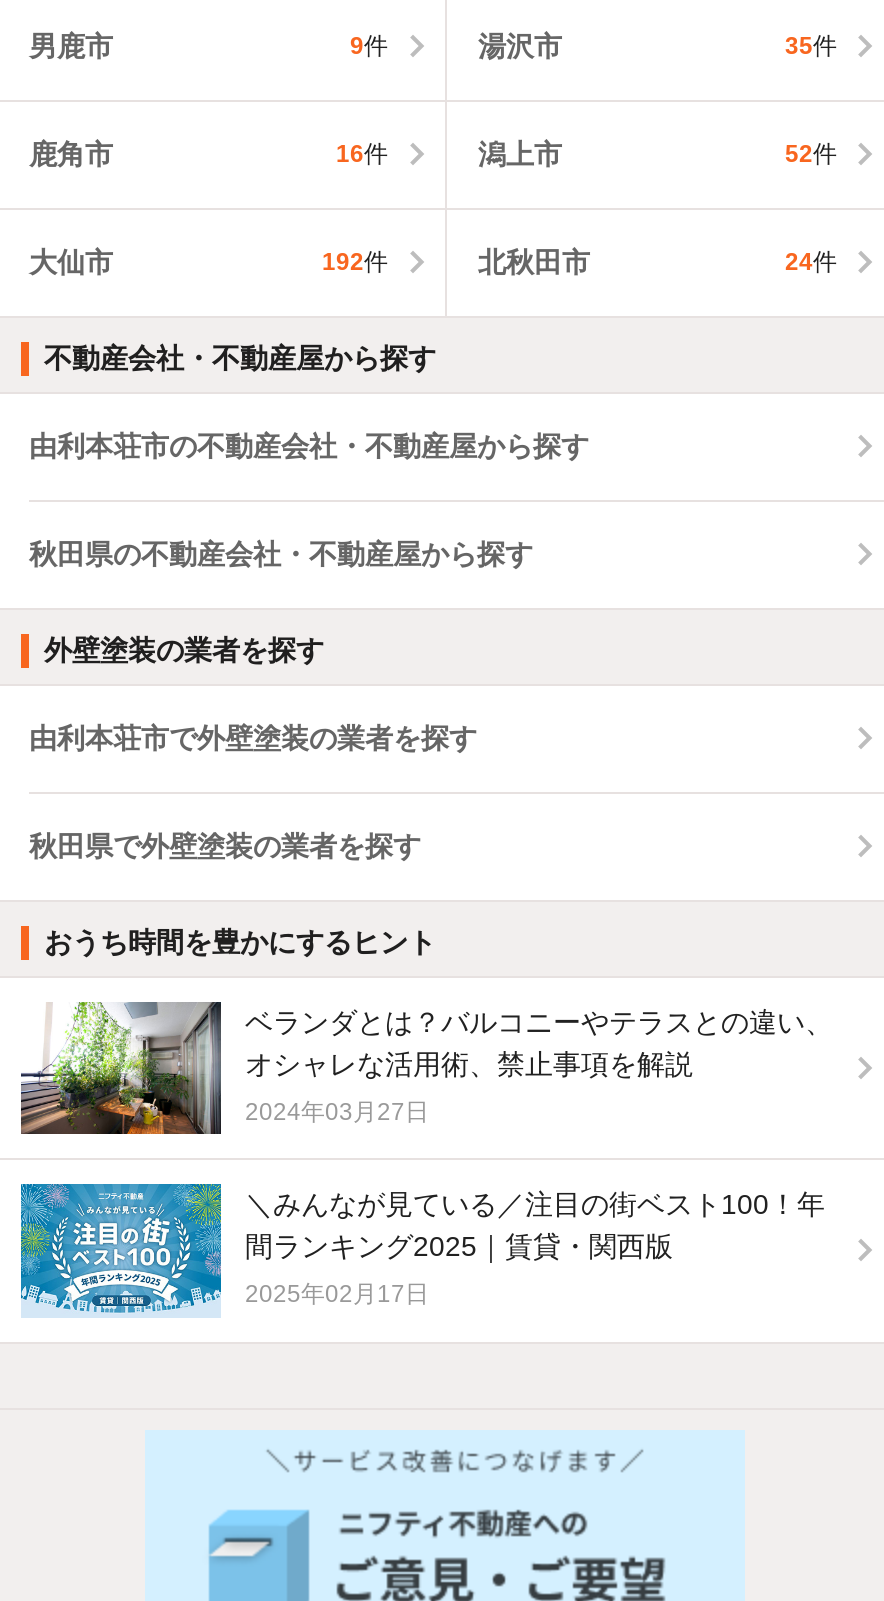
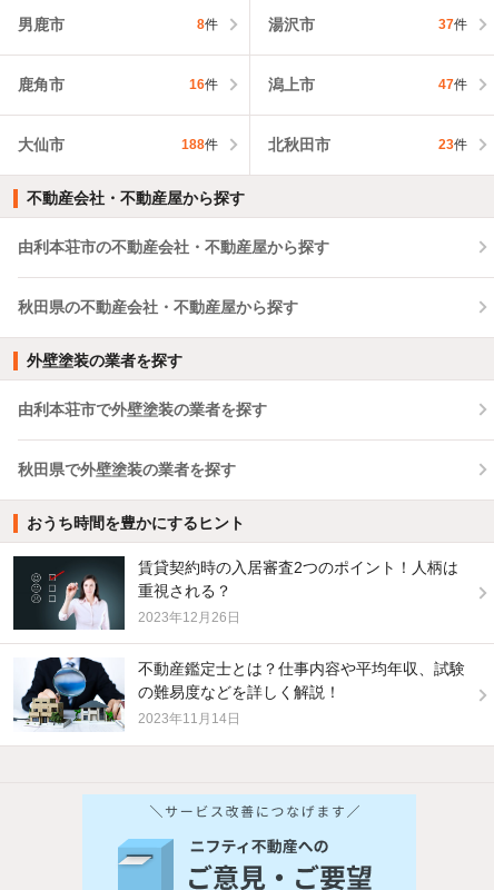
- 9件
+ 8件

- 35件
+ 37件

- 52件
+ 47件

- 192件
+ 188件

- 24件
+ 23件

- [image]
- ベランダとは？バルコニーやテラスとの違い、
- オシャレな活用術、禁止事項を解説
+ [image]
+ 賃貸契約時の入居審査2つのポイント！人柄は
+ 重視される？

- 2024年03月27日
+ 2023年12月26日

- [image]
- ＼みんなが見ている／注目の街ベスト100！年
- 間ランキング2025｜賃貸・関西版
+ [image]
+ 不動産鑑定士とは？仕事内容や平均年収、試験
+ の難易度などを詳しく解説！

- 2025年02月17日
+ 2023年11月14日
